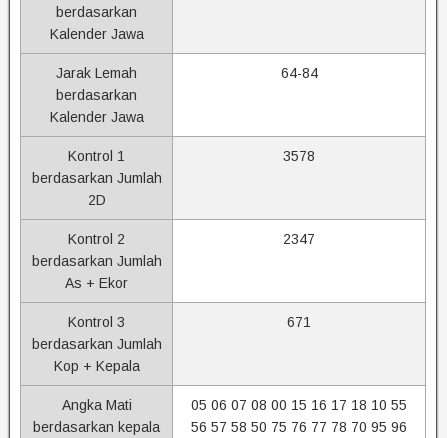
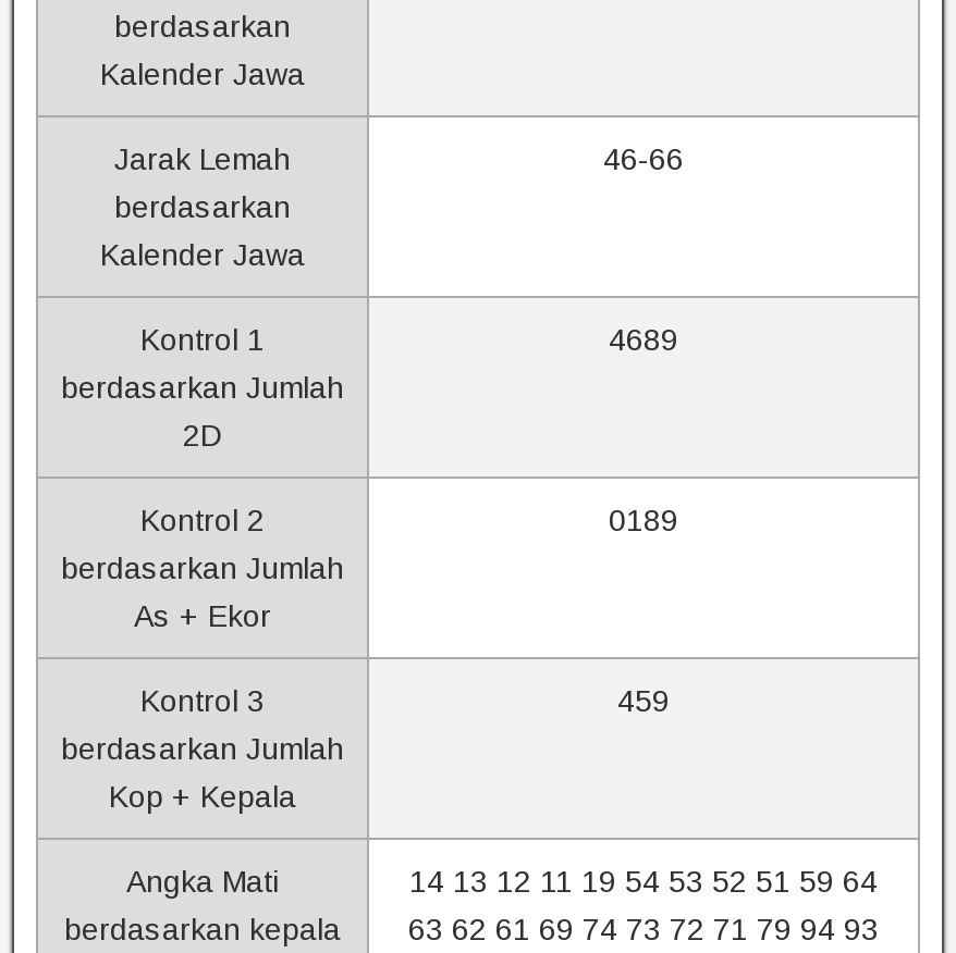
- 64-84
+ 46-66

- 3578
+ 4689

- 2347
+ 0189

- 671
+ 459

- 05 06 07 08 00 15 16 17 18 10 55
+ 14 13 12 11 19 54 53 52 51 59 64

- berdasarkan kepala 56 57 58 50 75 76 77 78 70 95 96
+ berdasarkan kepala 63 62 61 69 74 73 72 71 79 94 93
